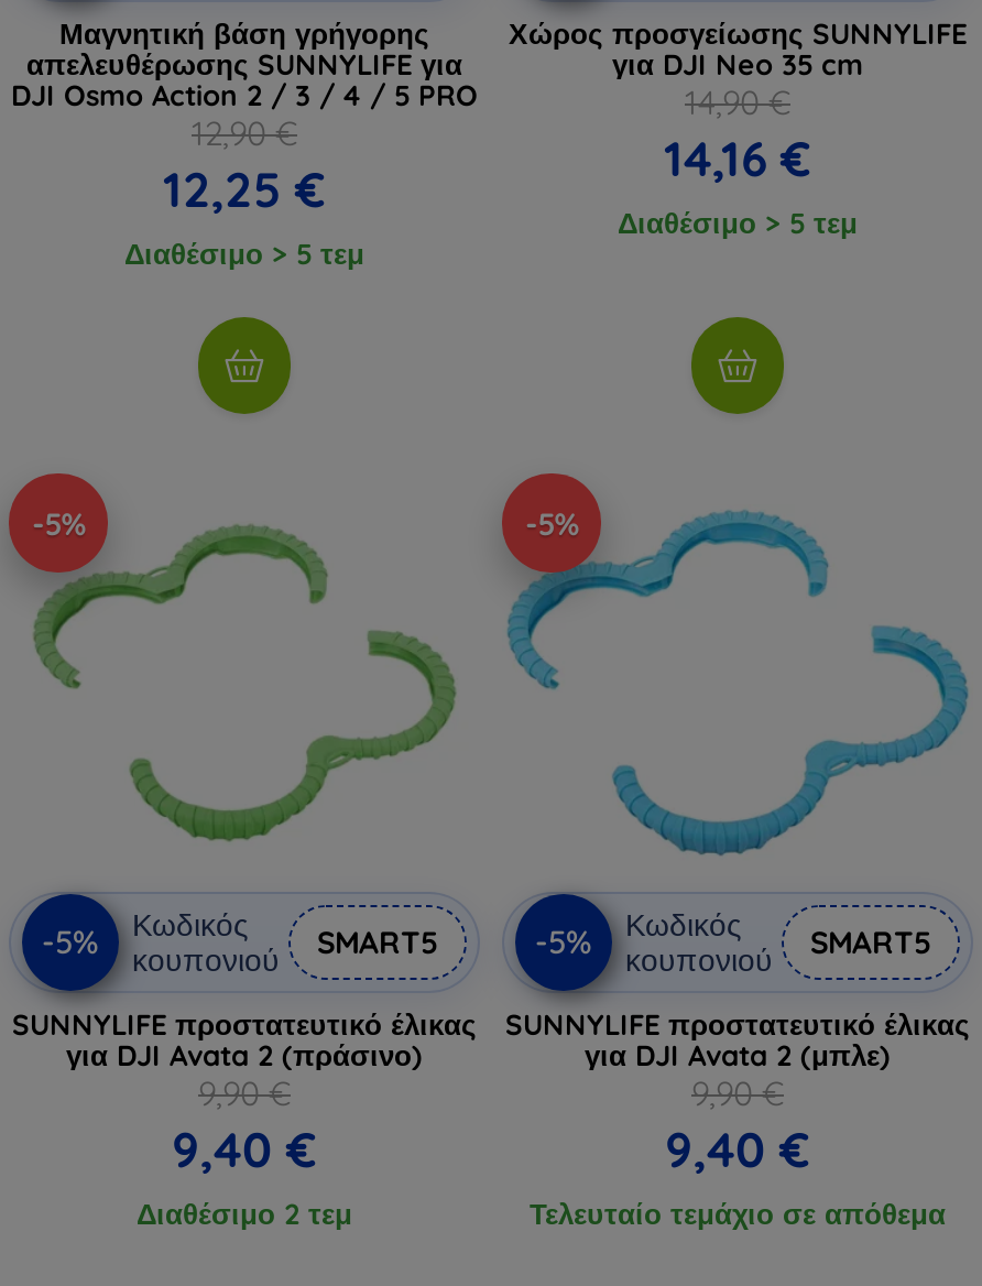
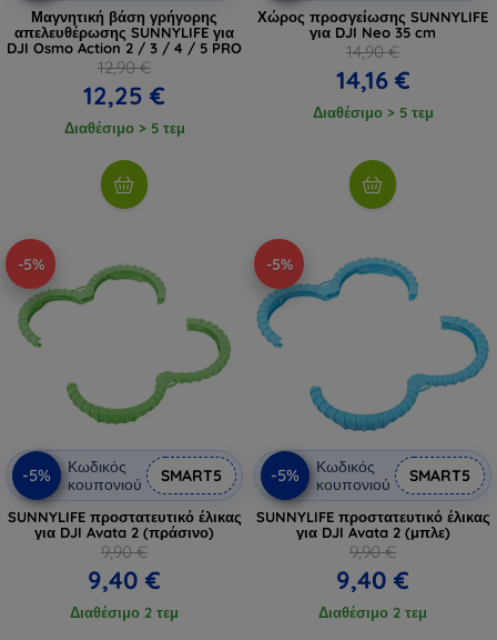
- Τελευταίο τεμάχιο σε απόθεμα
+ Διαθέσιμο 2 τεμ
